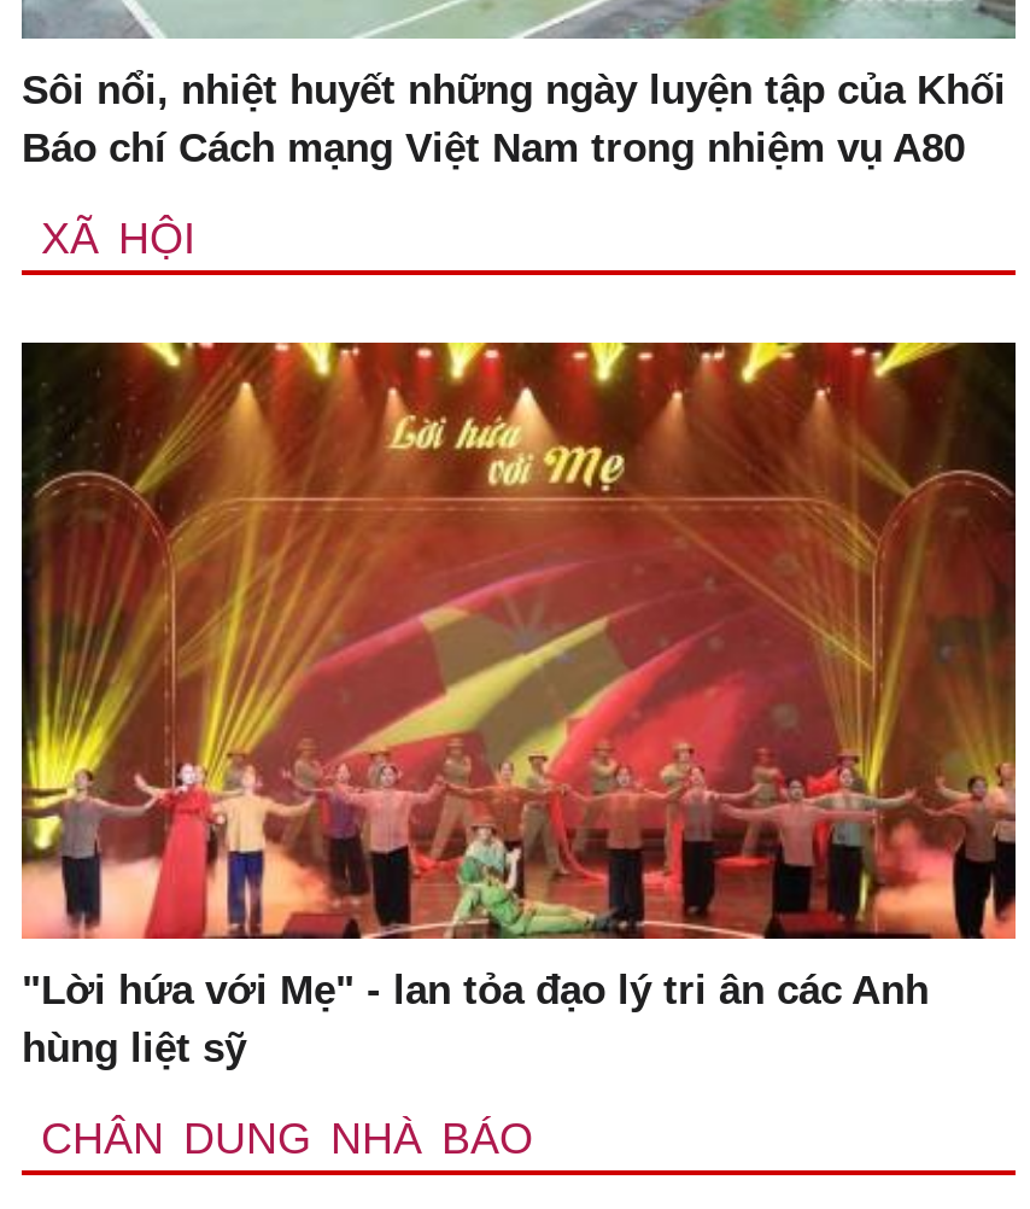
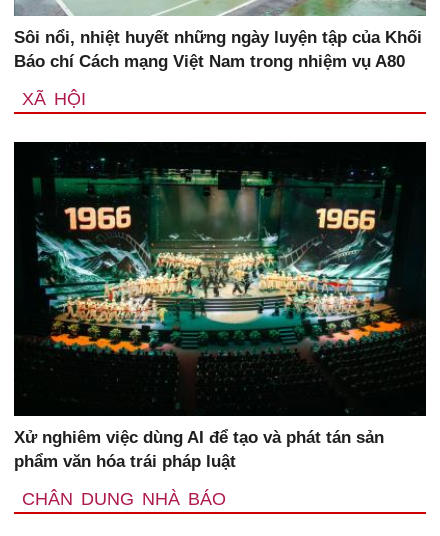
- [image]
- "Lời hứa với Mẹ" - lan tỏa đạo lý tri ân các Anh
- hùng liệt sỹ
+ [image]
+ Xử nghiêm việc dùng AI để tạo và phát tán sản
+ phẩm văn hóa trái pháp luật
